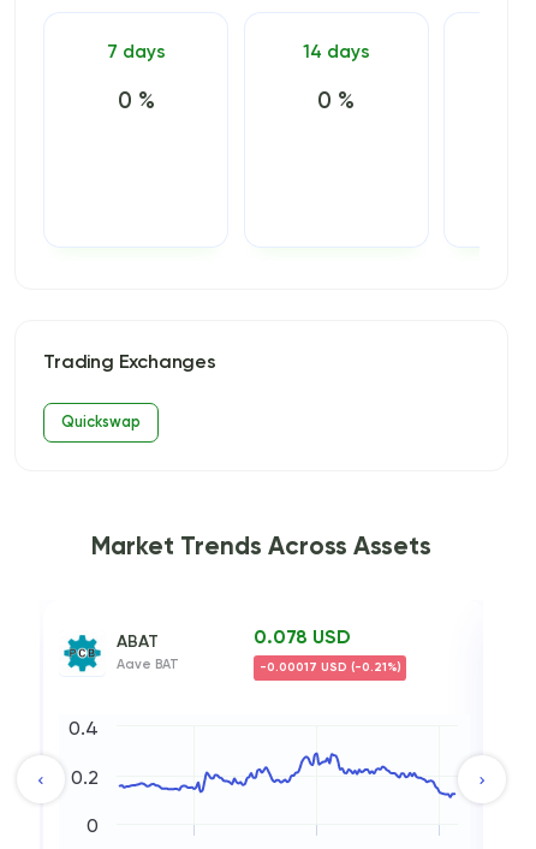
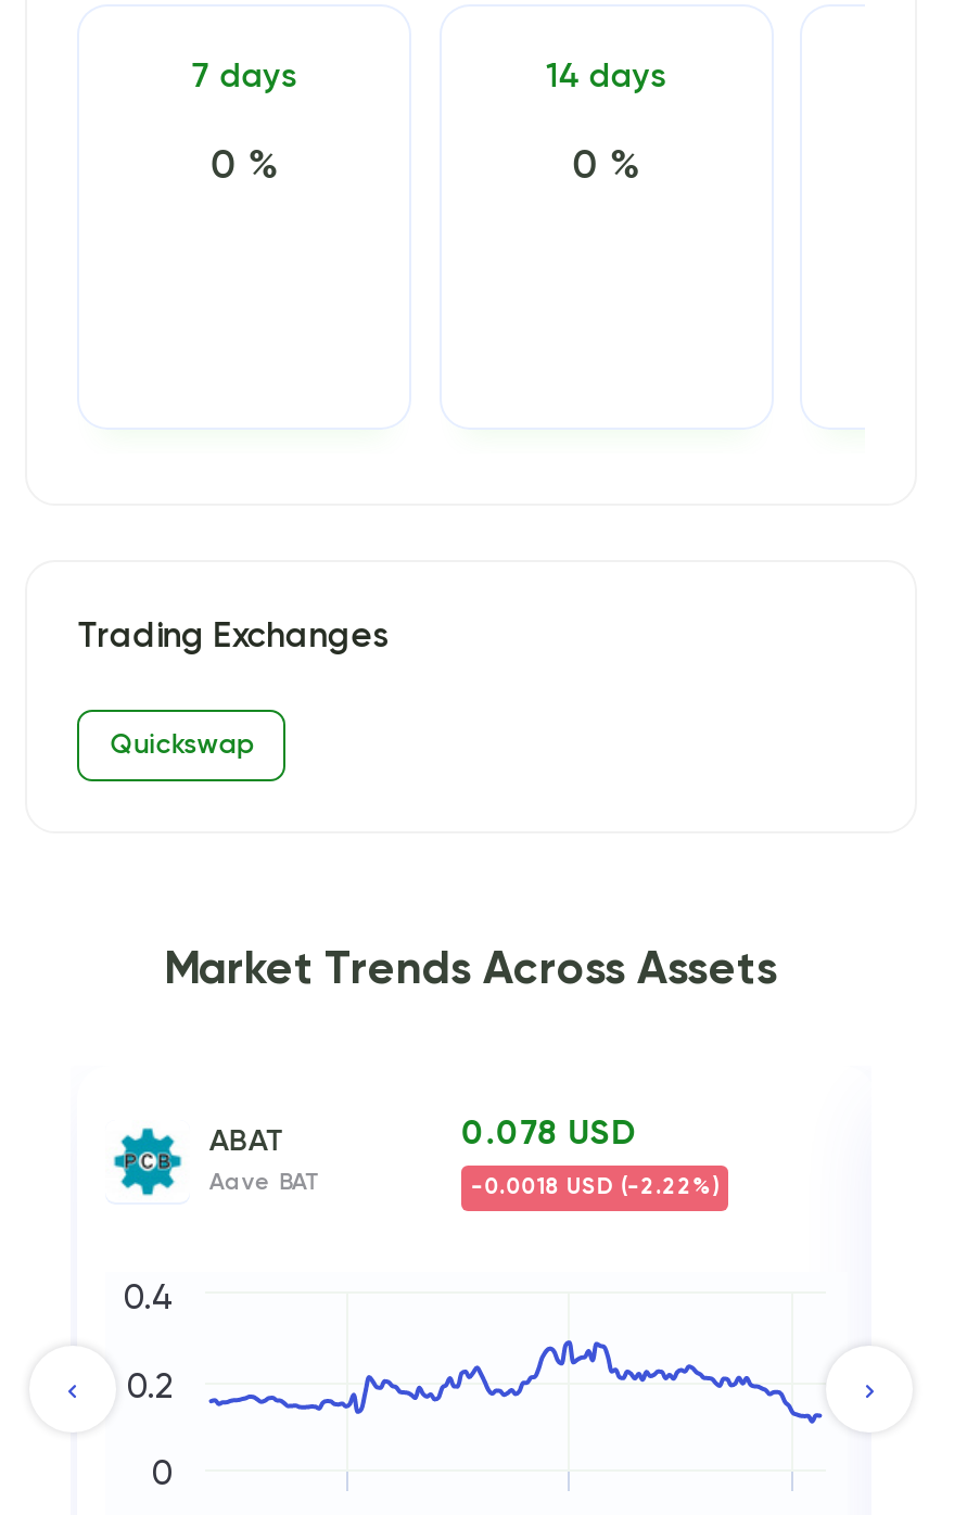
- -0.00017 USD (-0.21%)
+ -0.0018 USD (-2.22%)
